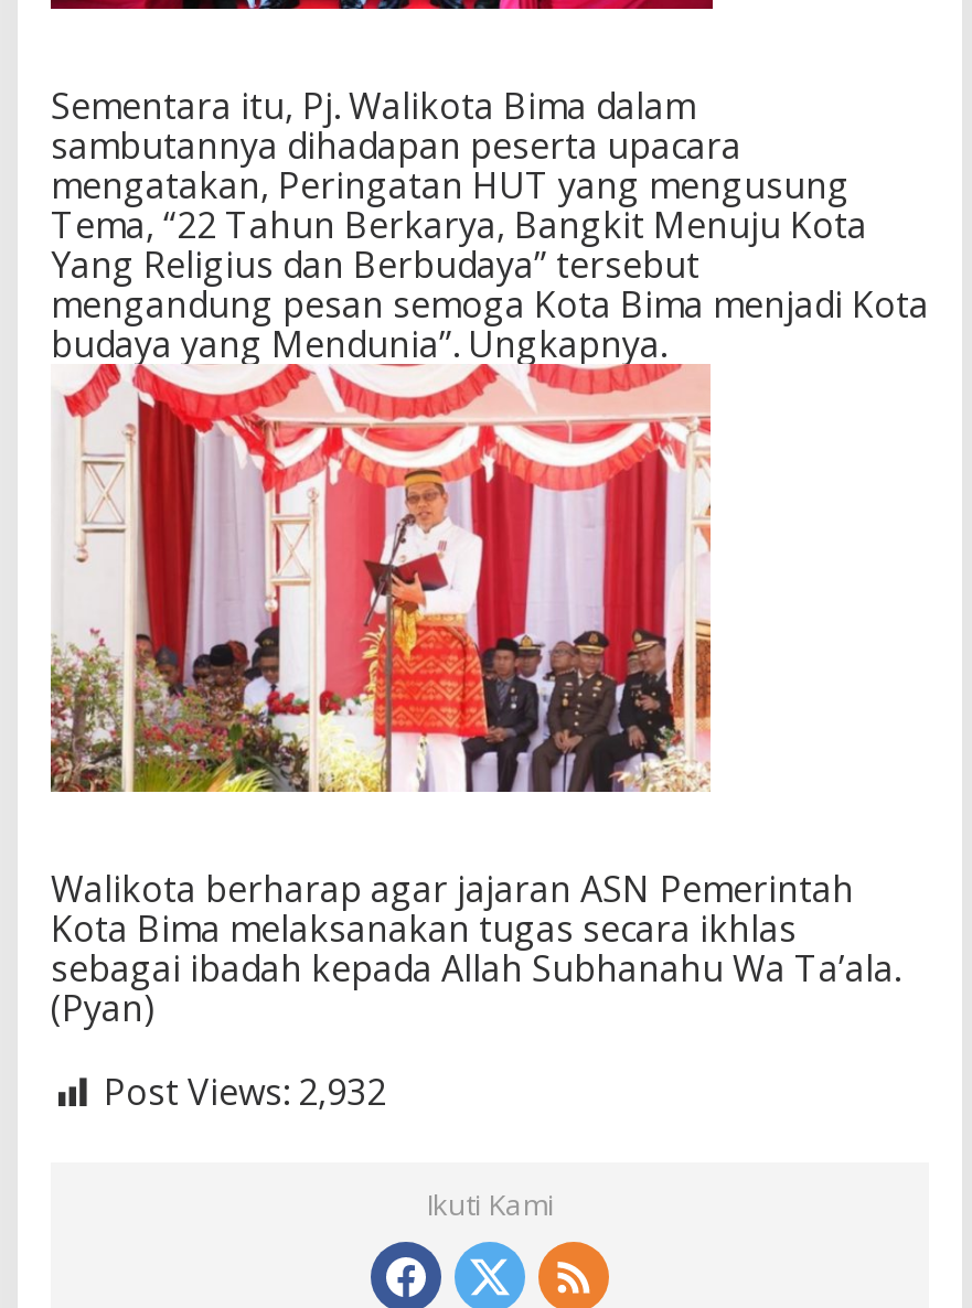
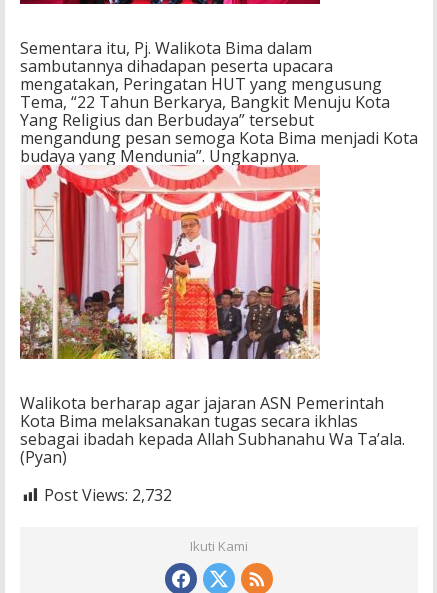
- Post Views: 2,932
+ Post Views: 2,732
